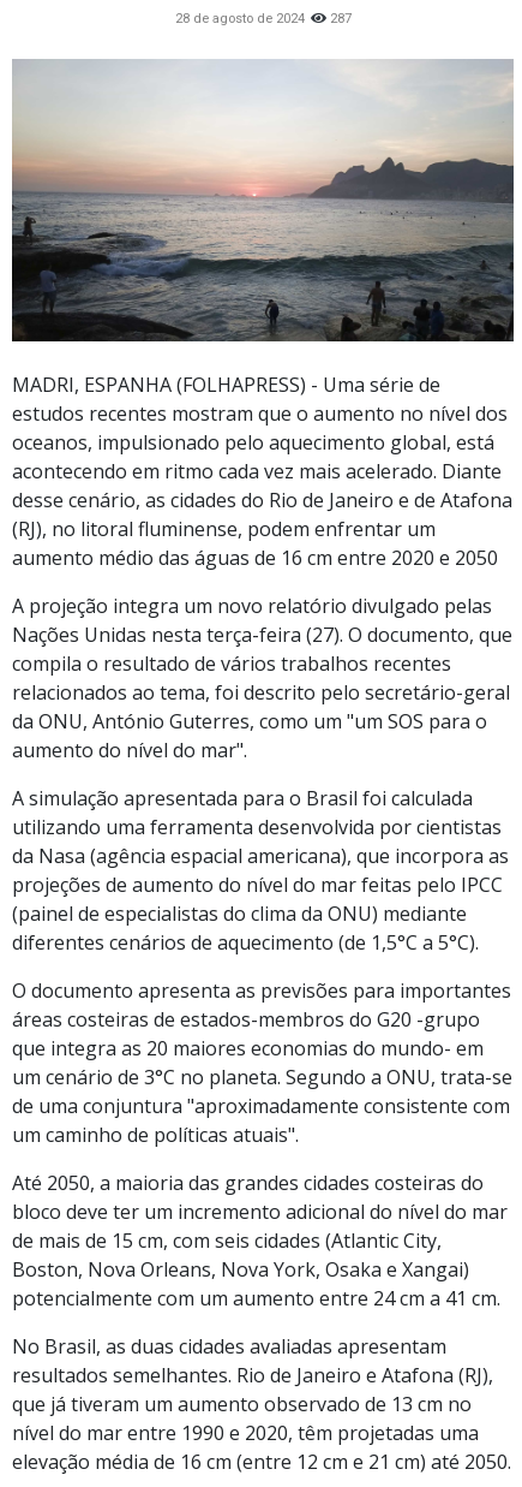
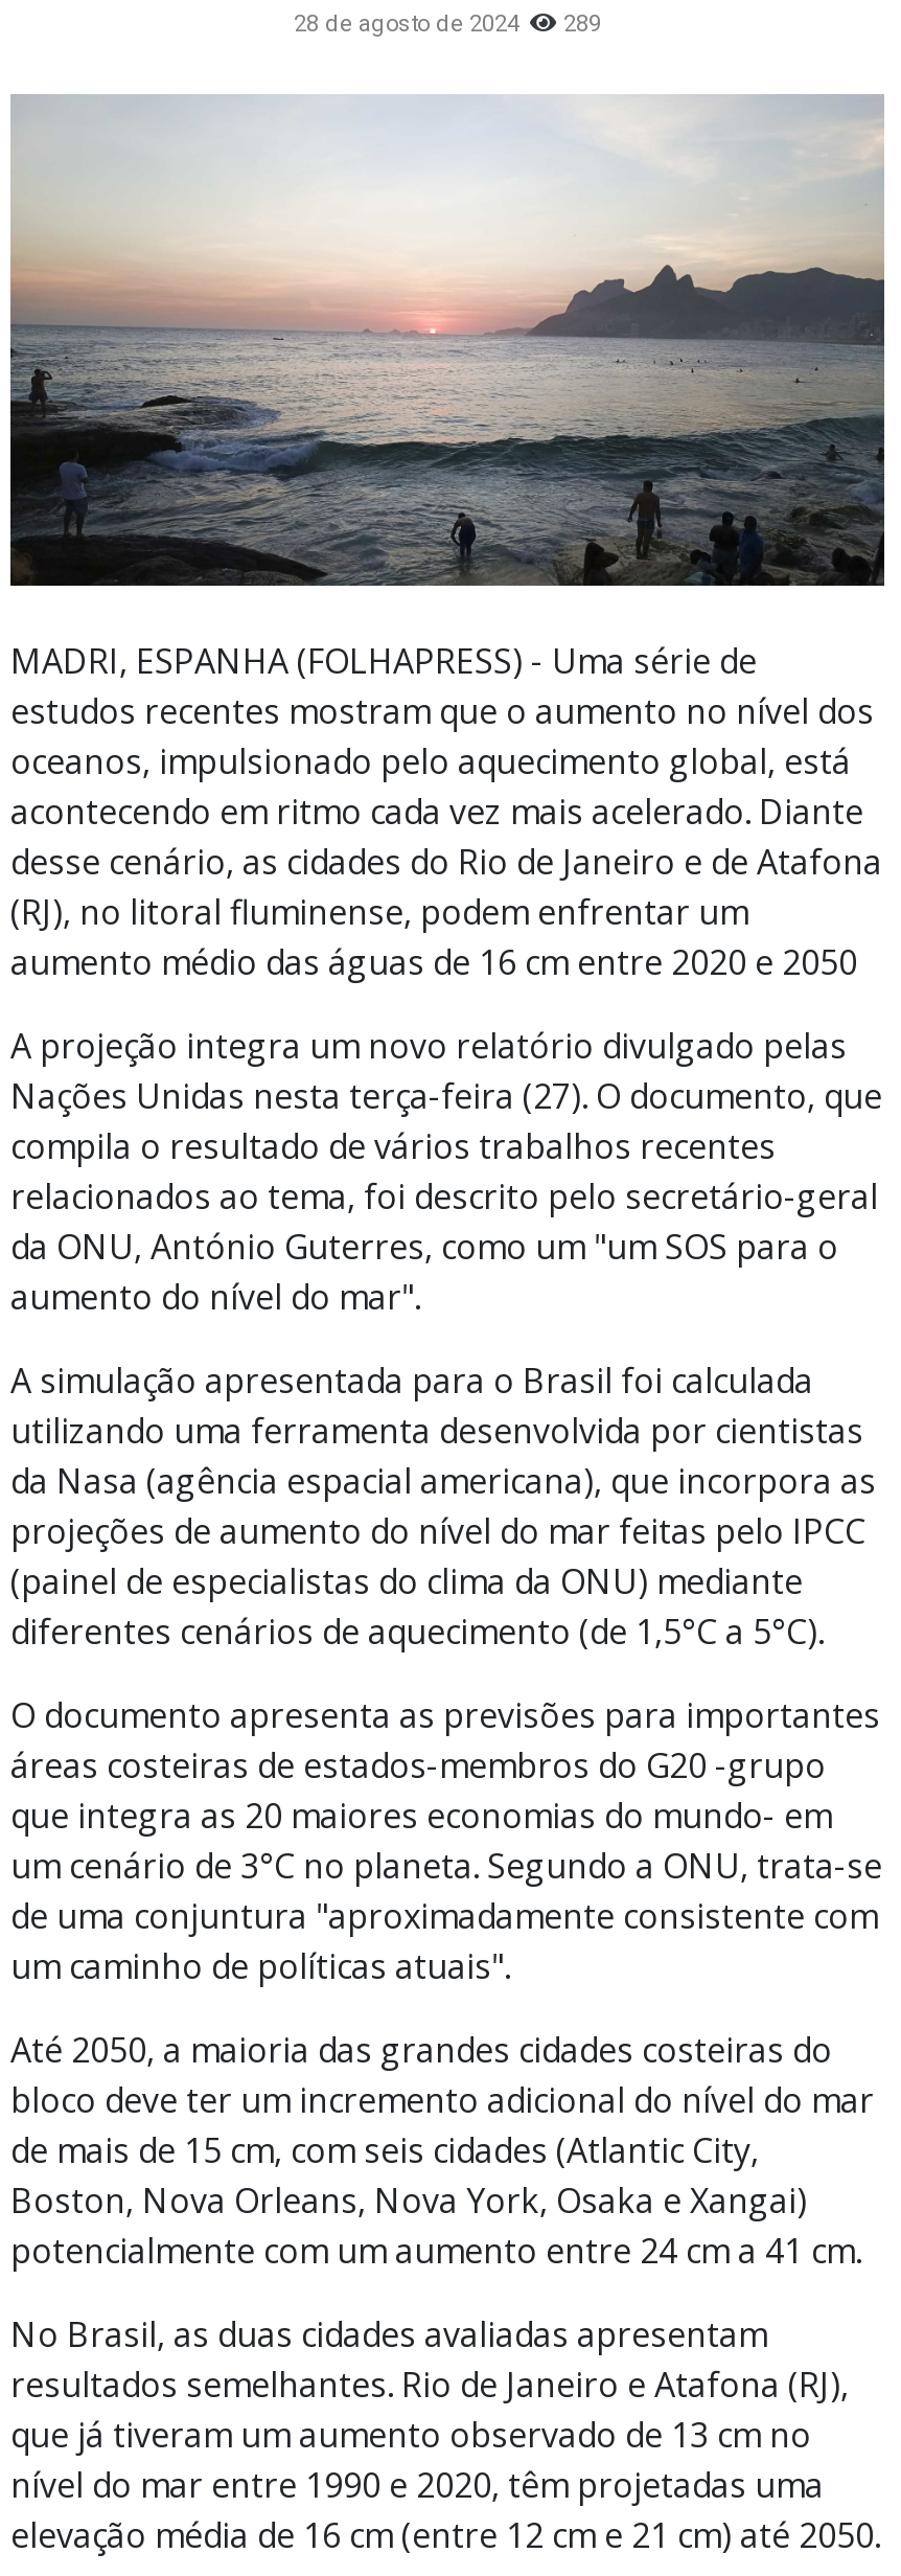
- 28 de agosto de 2024 287
+ 28 de agosto de 2024 289
